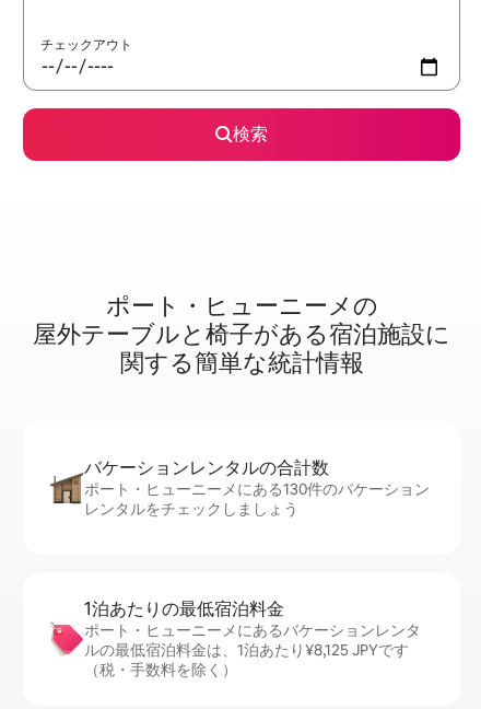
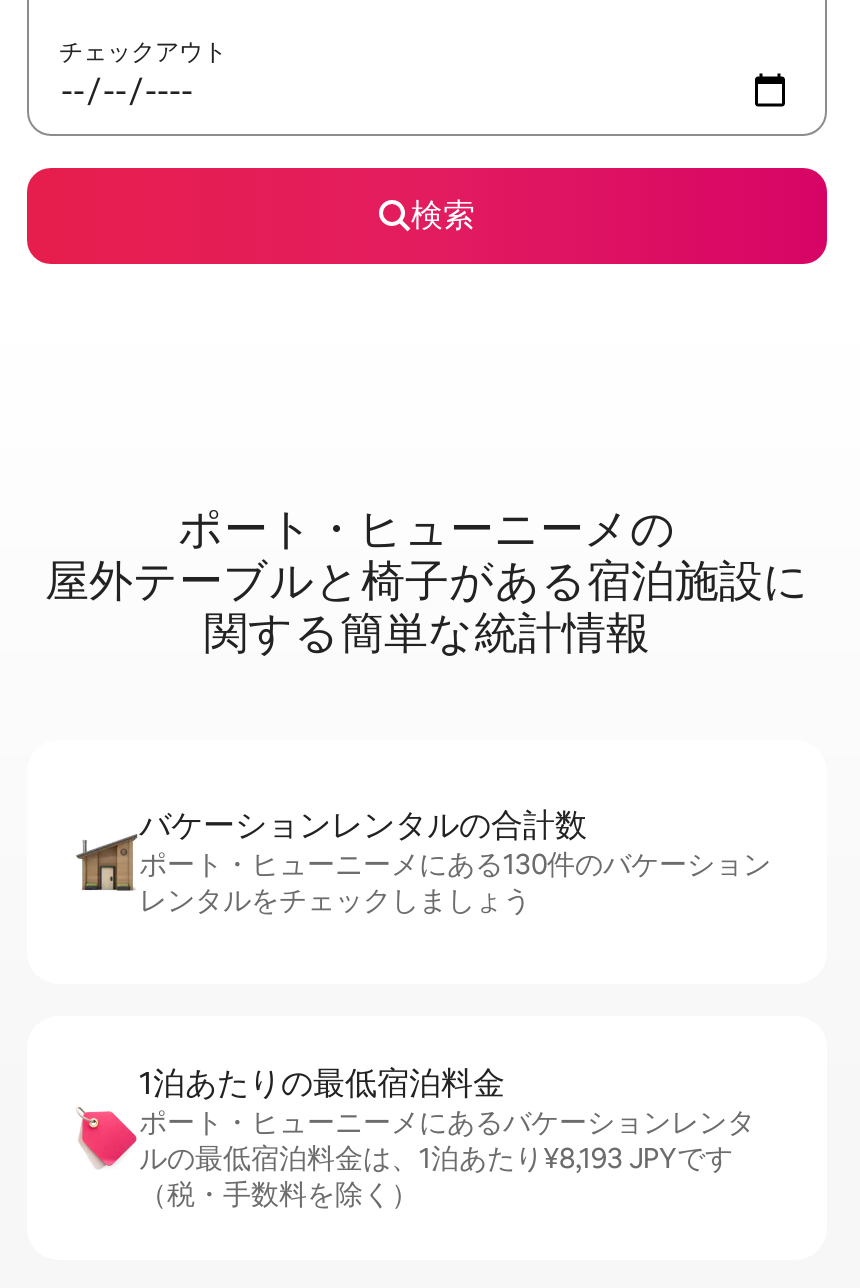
- ルの最低宿泊料金は、1泊あたり¥8,125 JPYです
+ ルの最低宿泊料金は、1泊あたり¥8,193 JPYです
